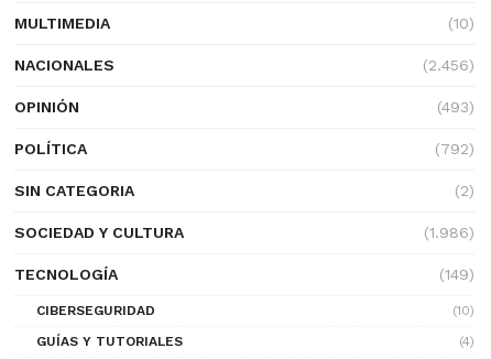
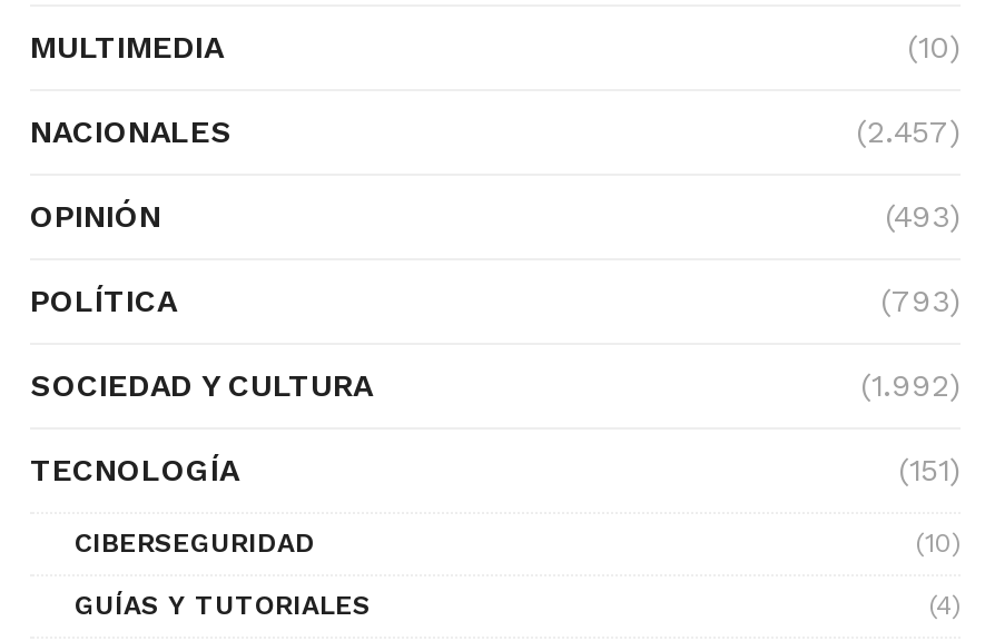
- (2.456)
+ (2.457)

- (792)
- SIN CATEGORIA
- (2)
+ (793)

- (1.986)
+ (1.992)

- (149)
+ (151)
